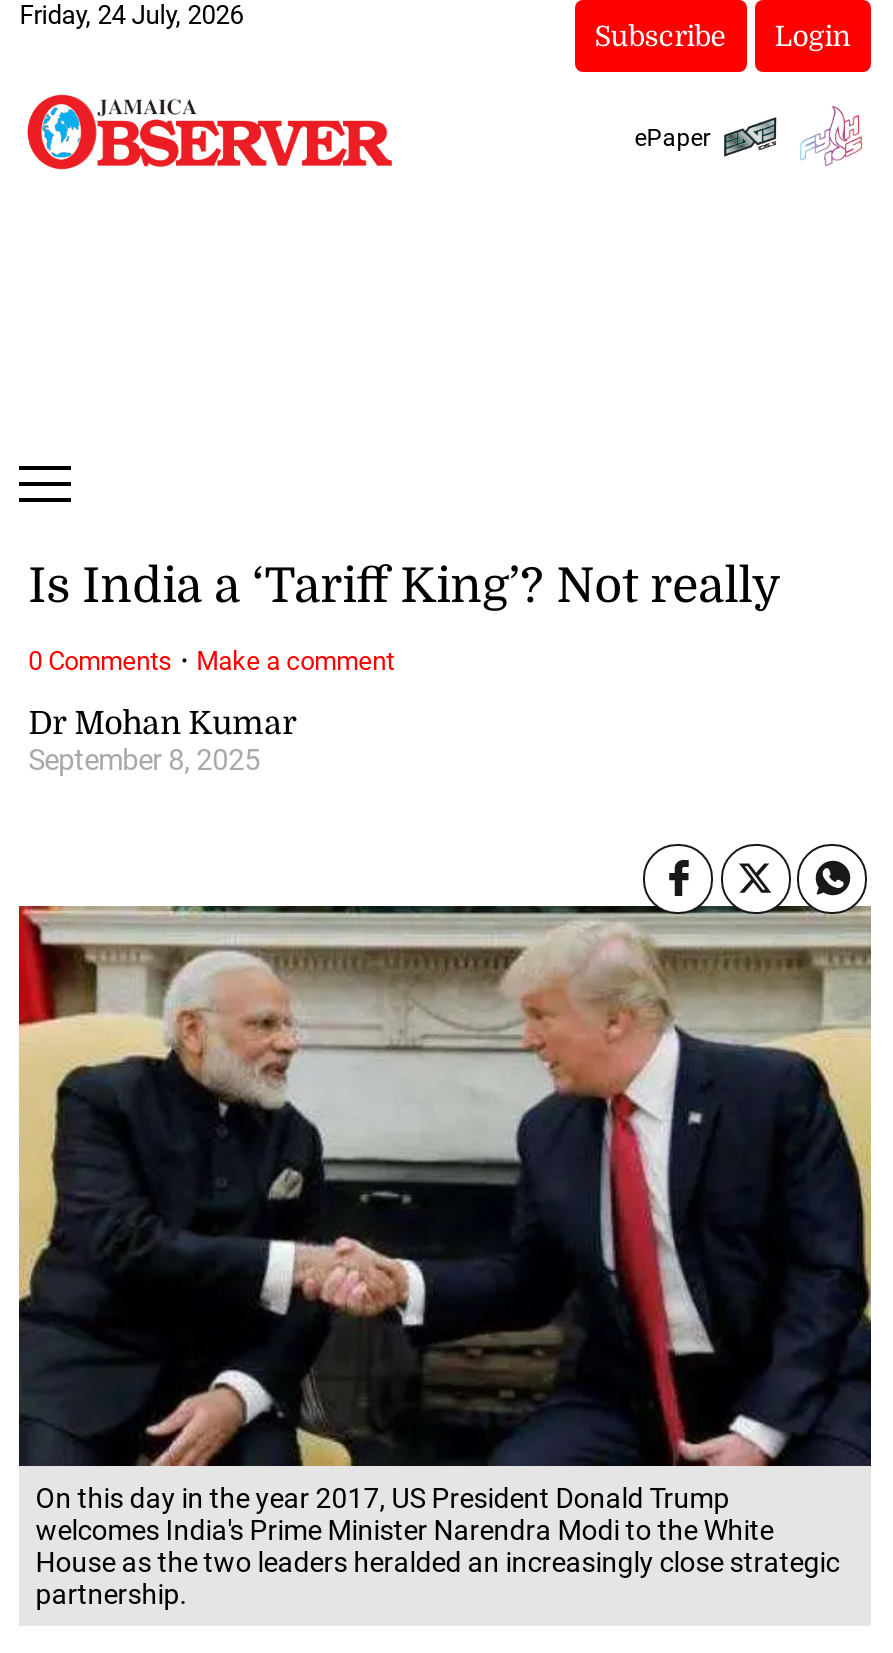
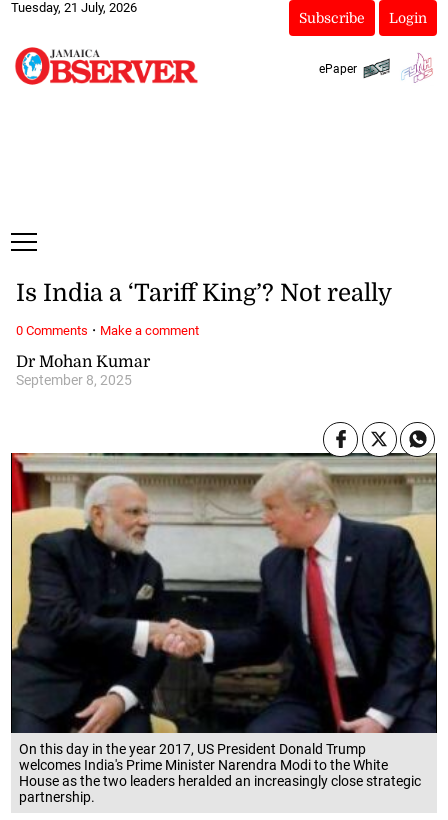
- Friday, 24 July, 2026
+ Tuesday, 21 July, 2026
